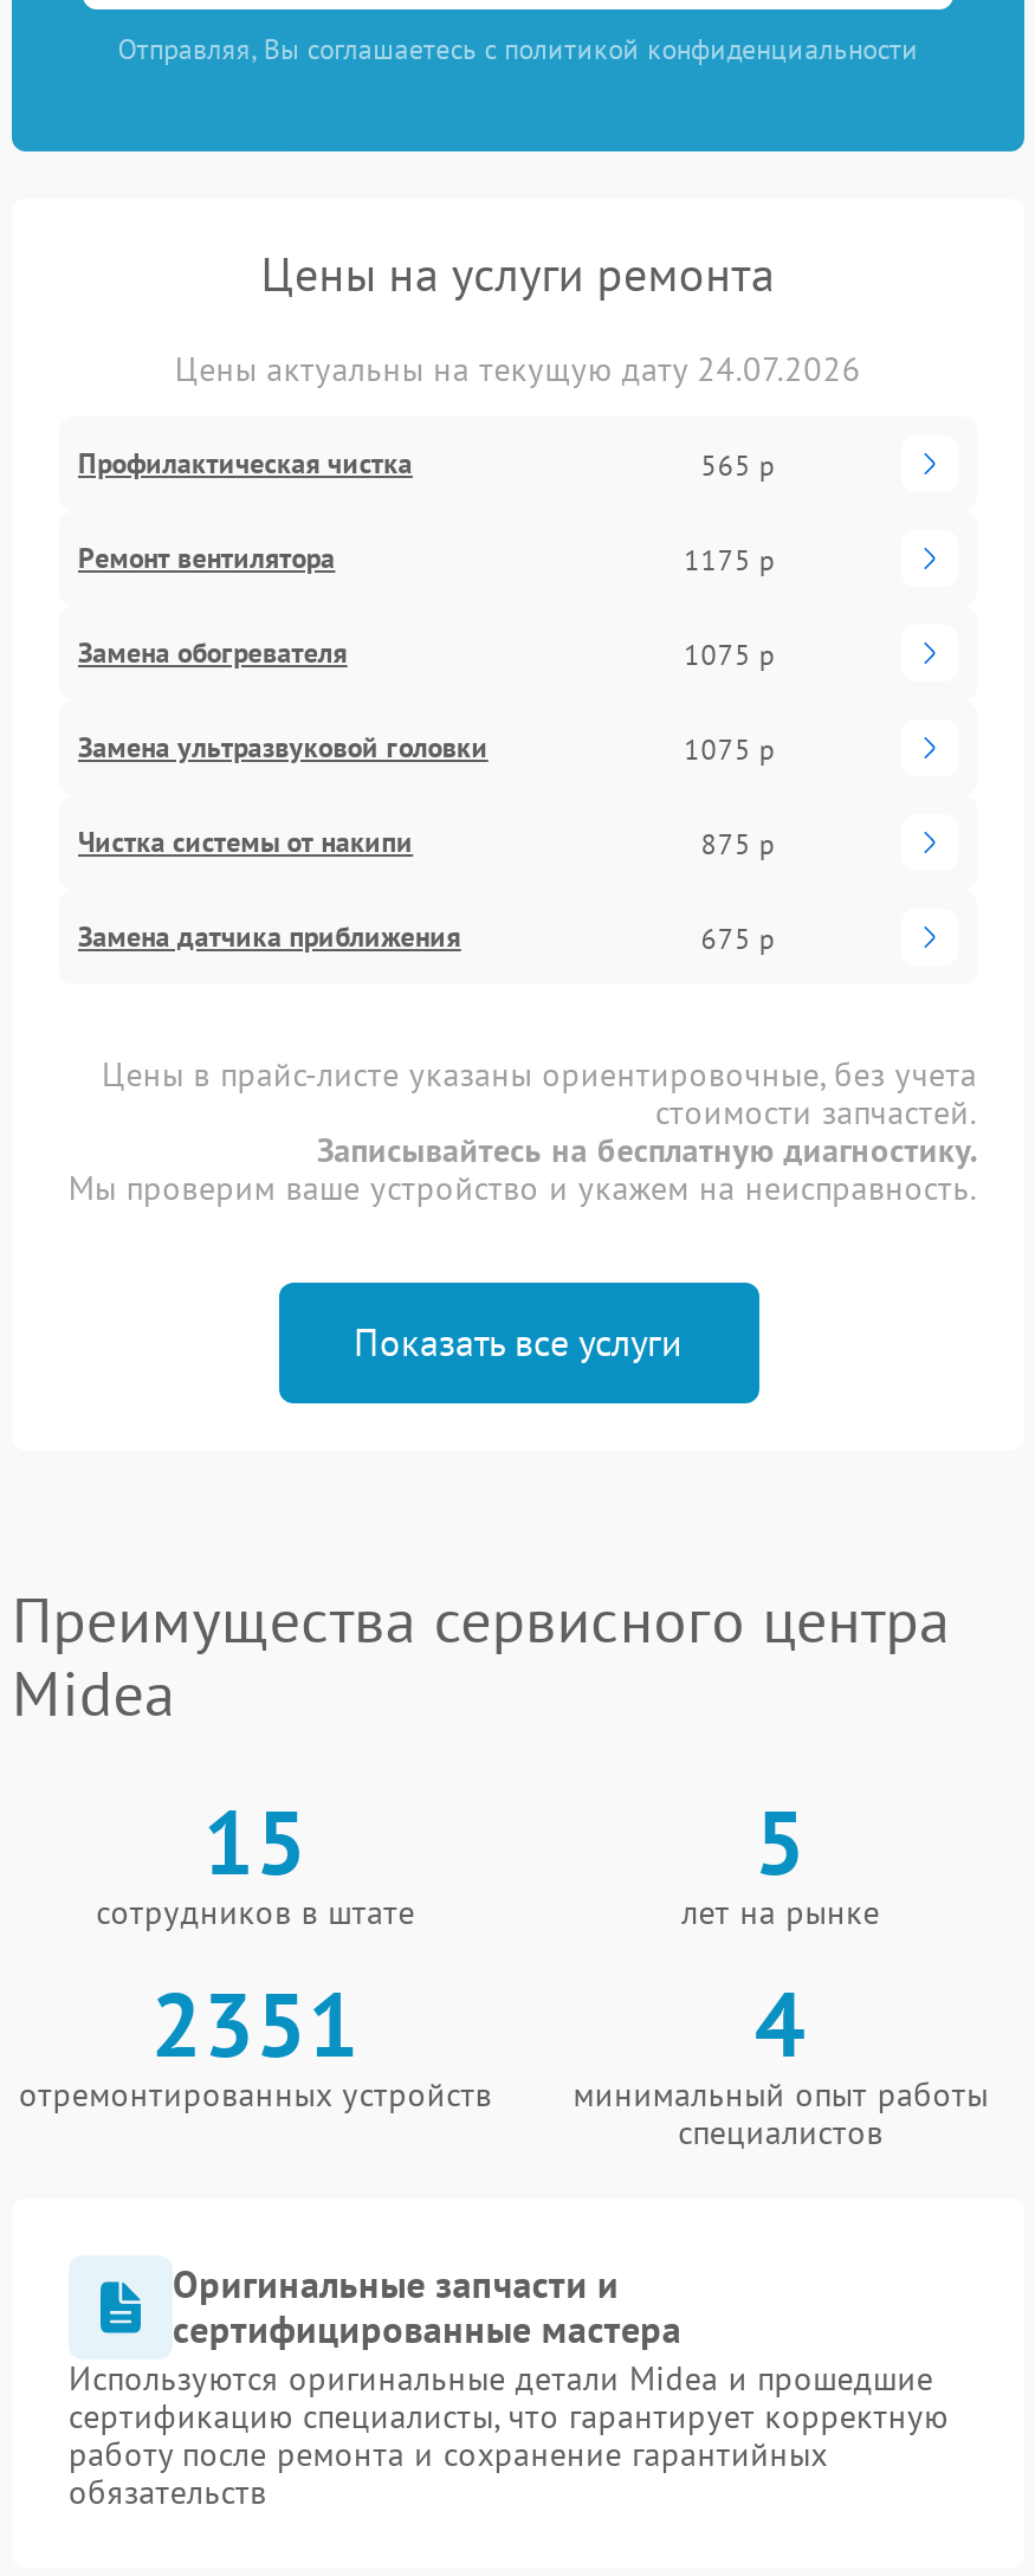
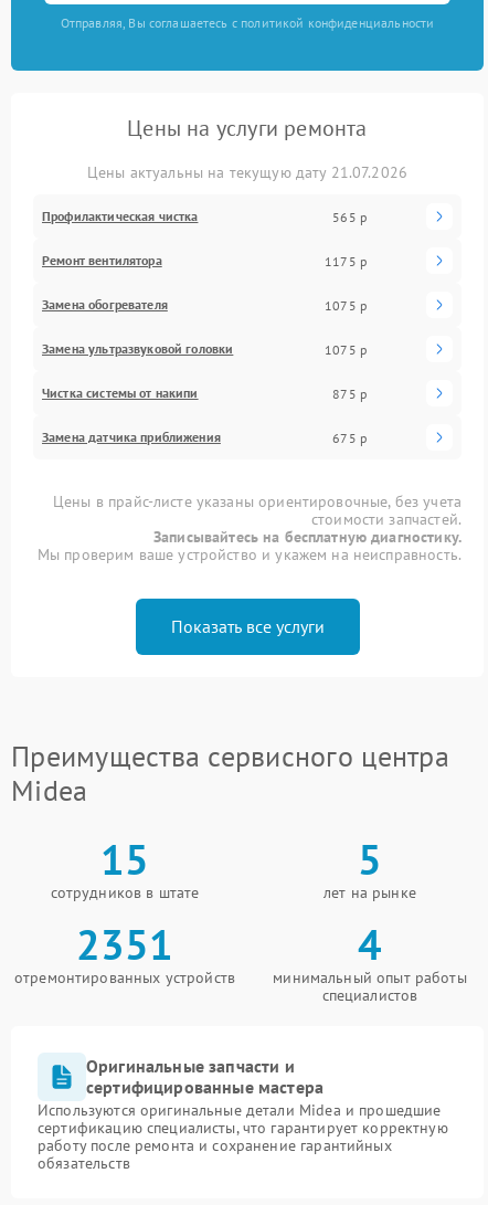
- Цены актуальны на текущую дату 24.07.2026
+ Цены актуальны на текущую дату 21.07.2026
